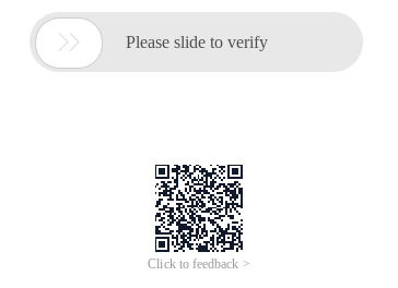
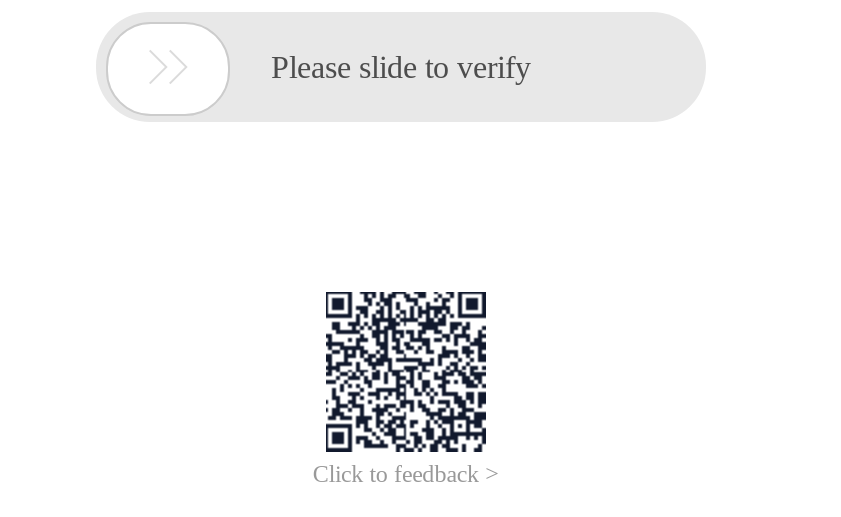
- [image]
+ [image]
